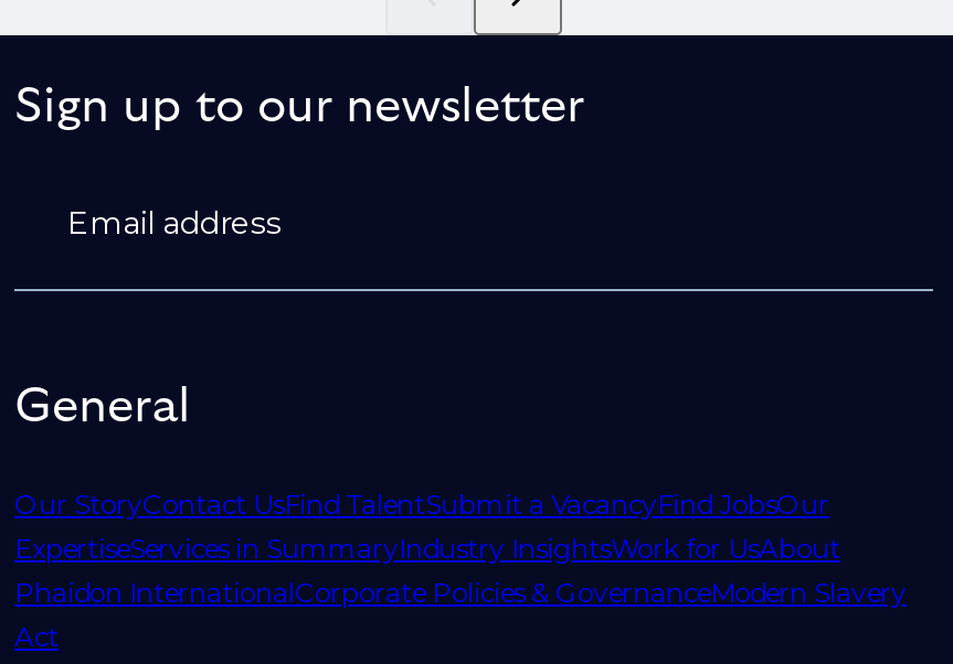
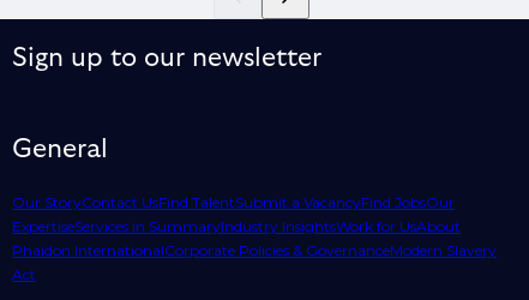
- Email address
